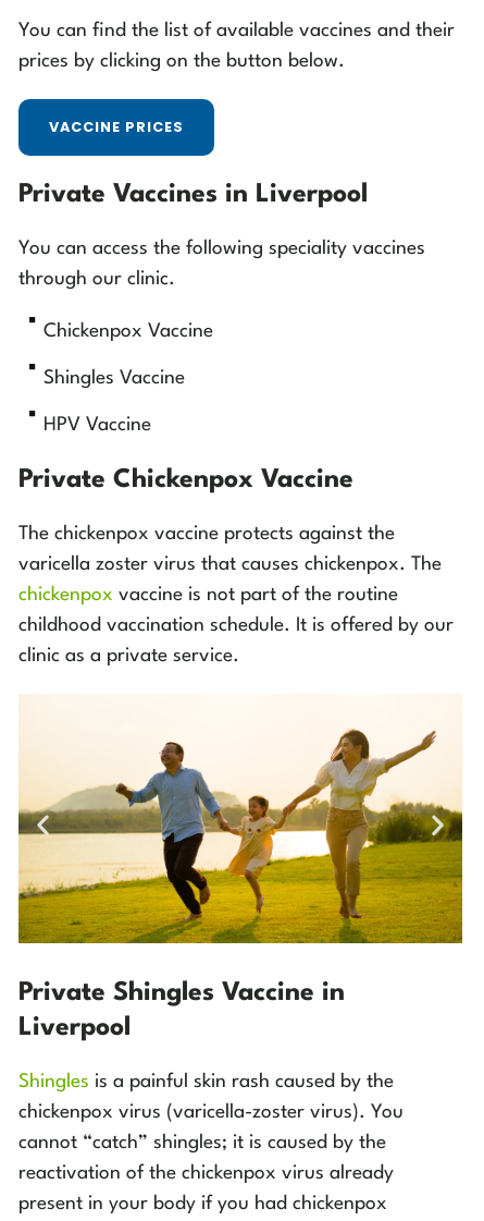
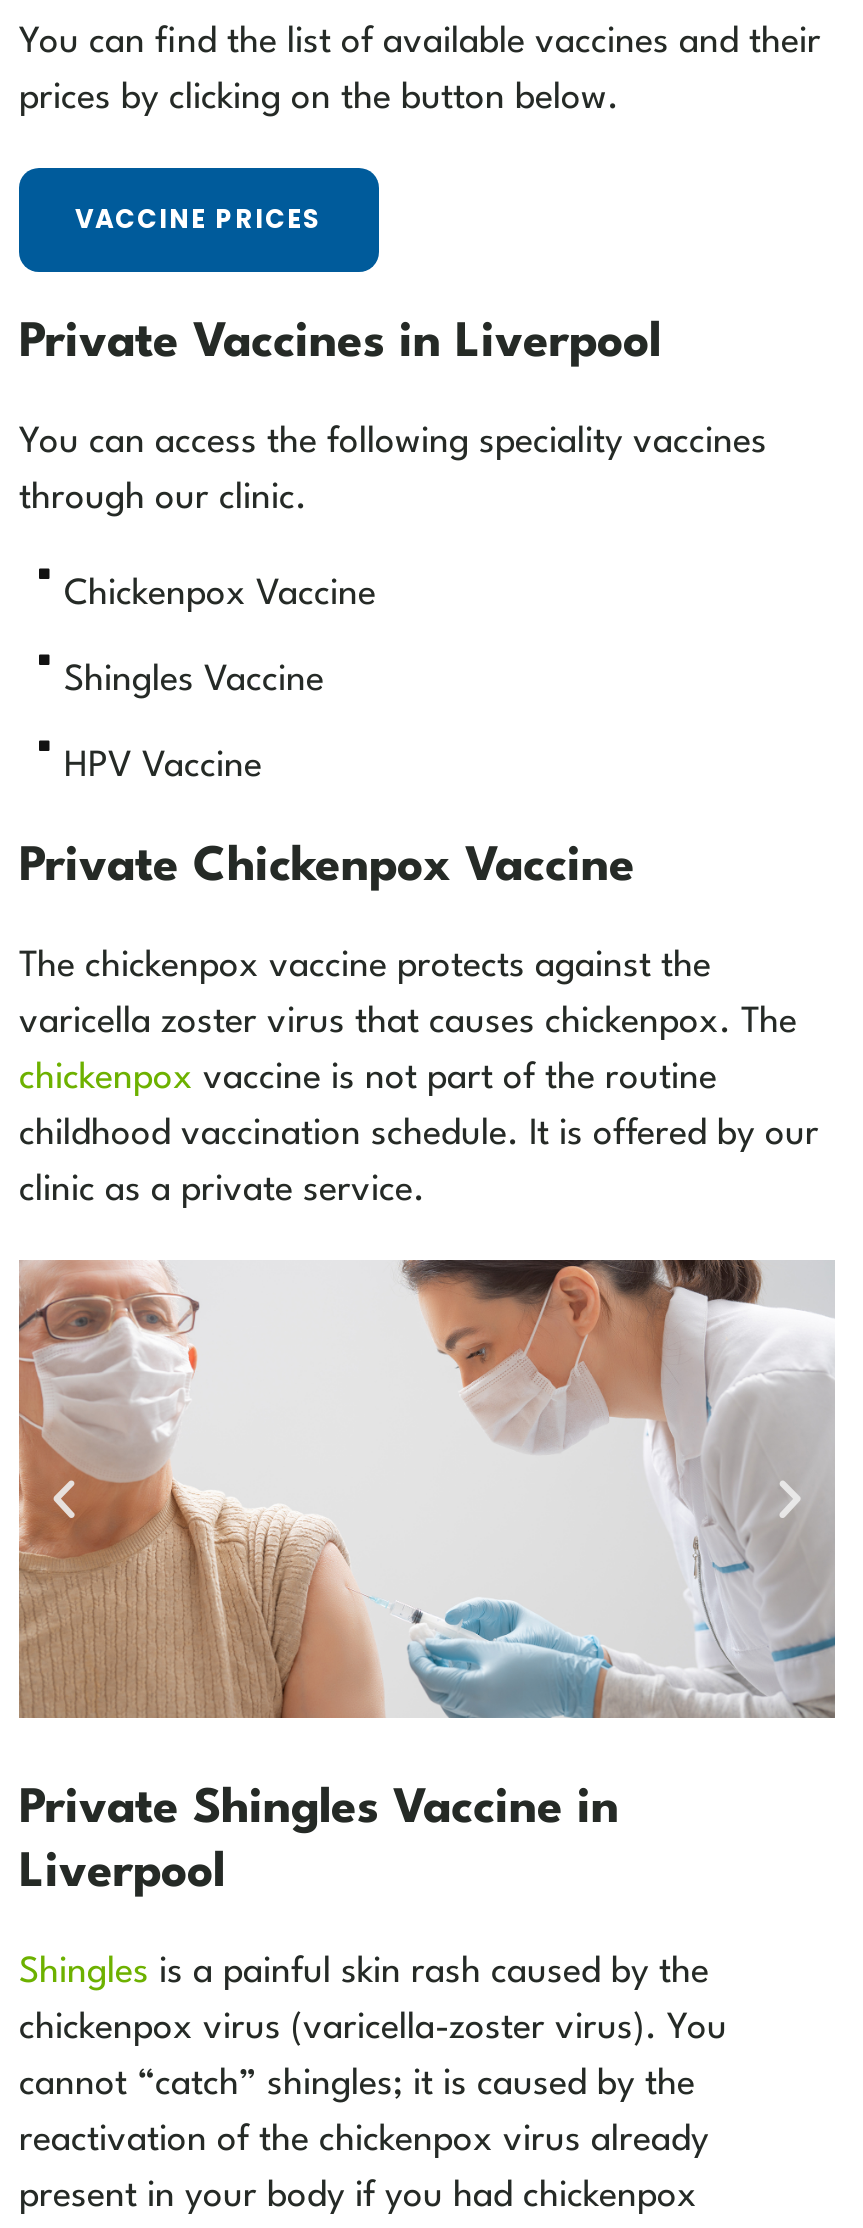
- [image]
+ [image]
